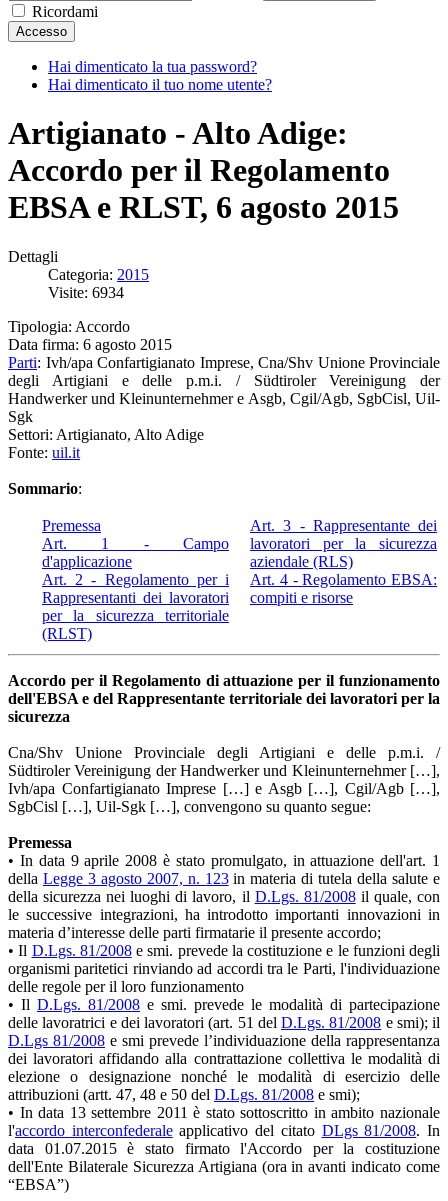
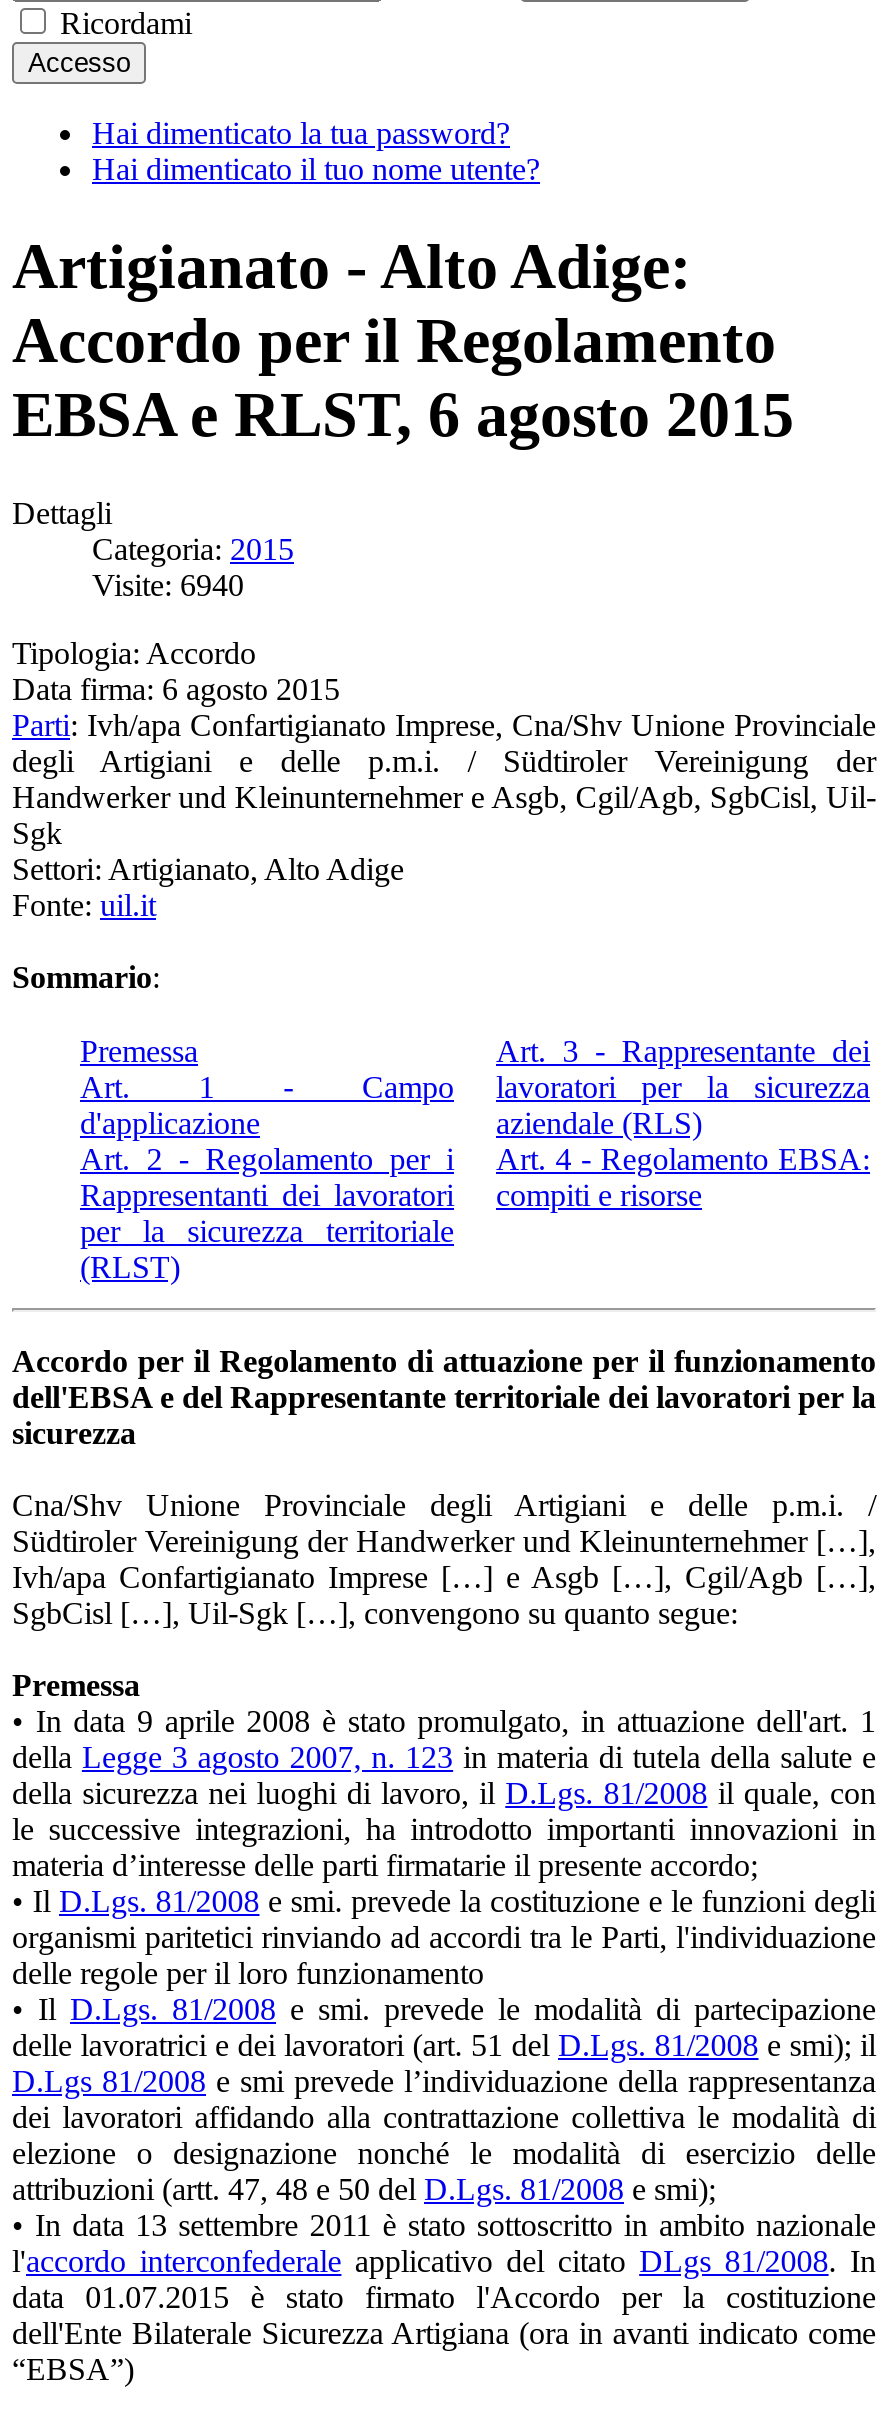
- Visite: 6934
+ Visite: 6940
